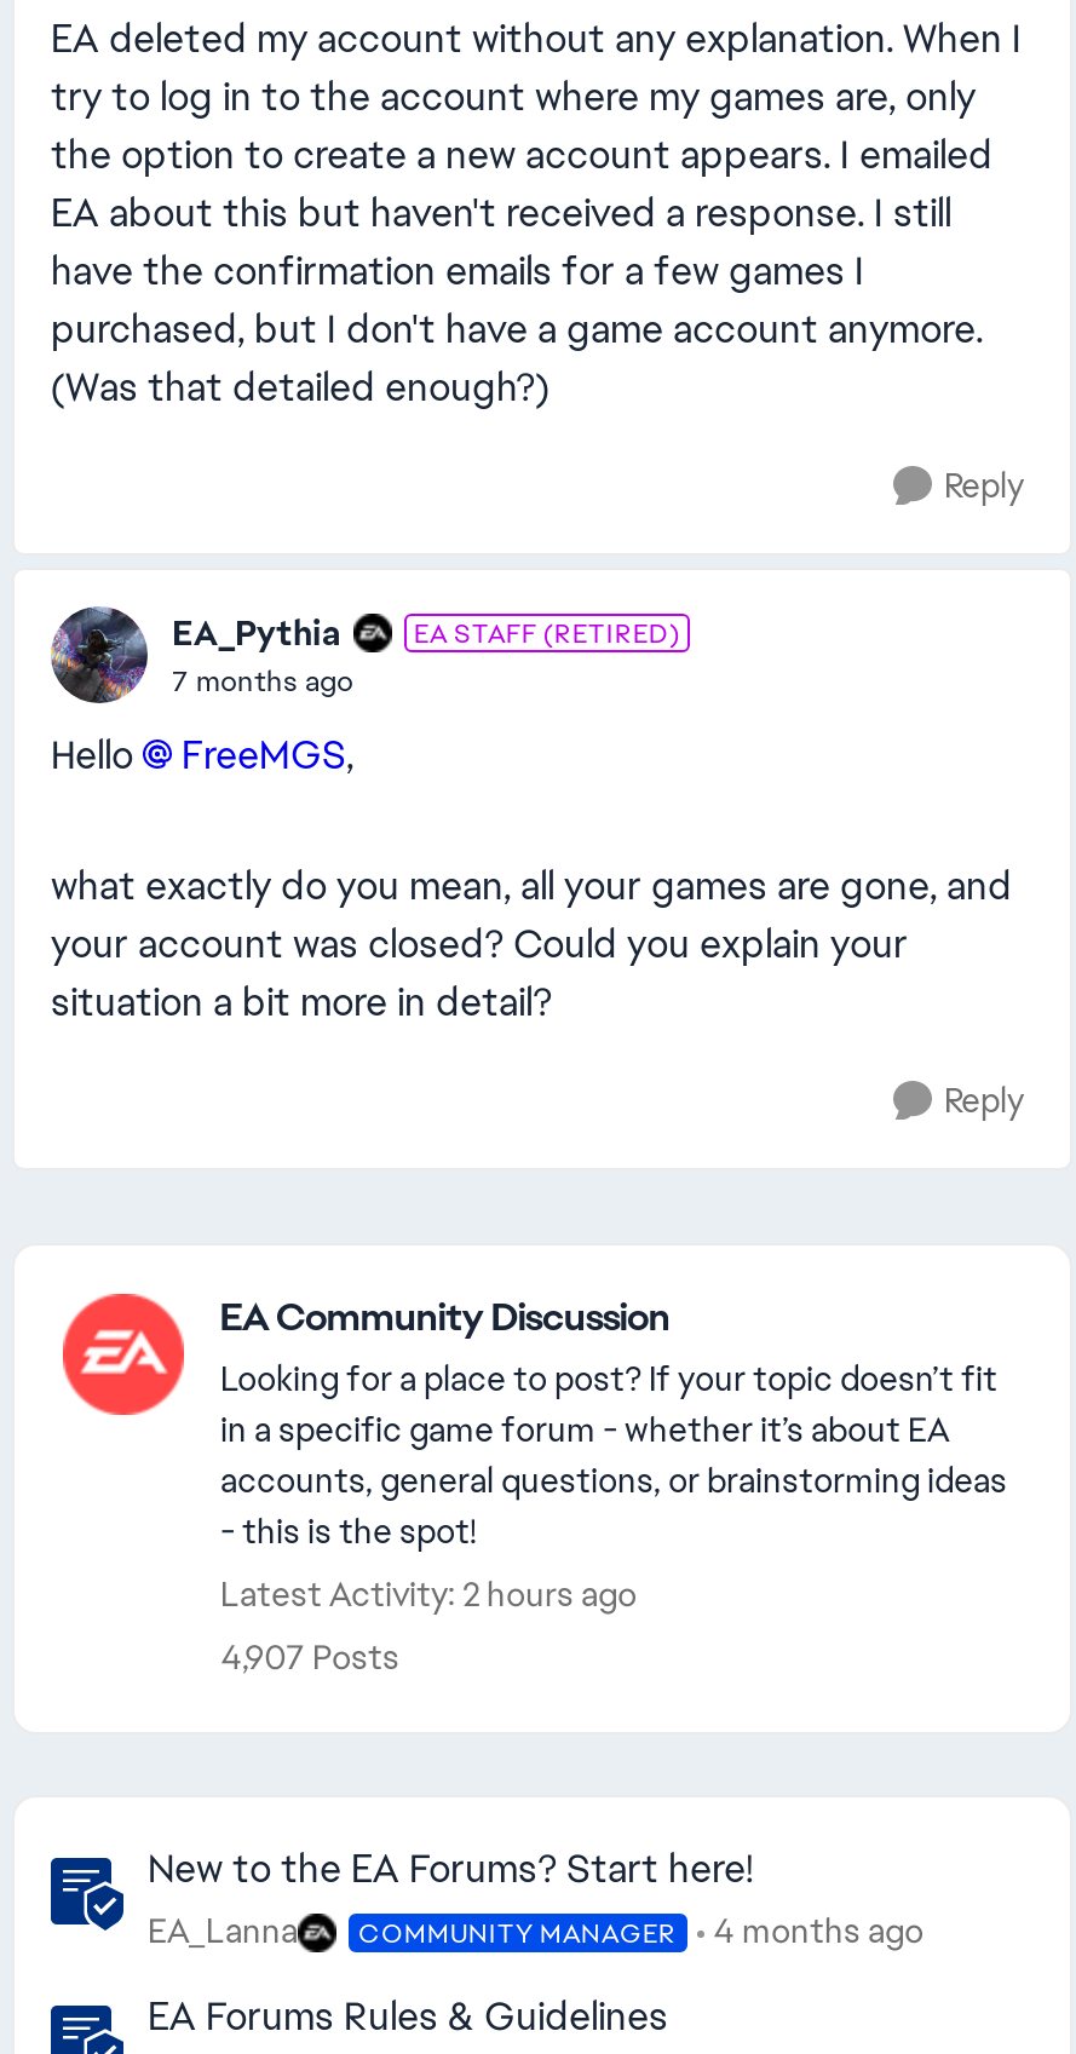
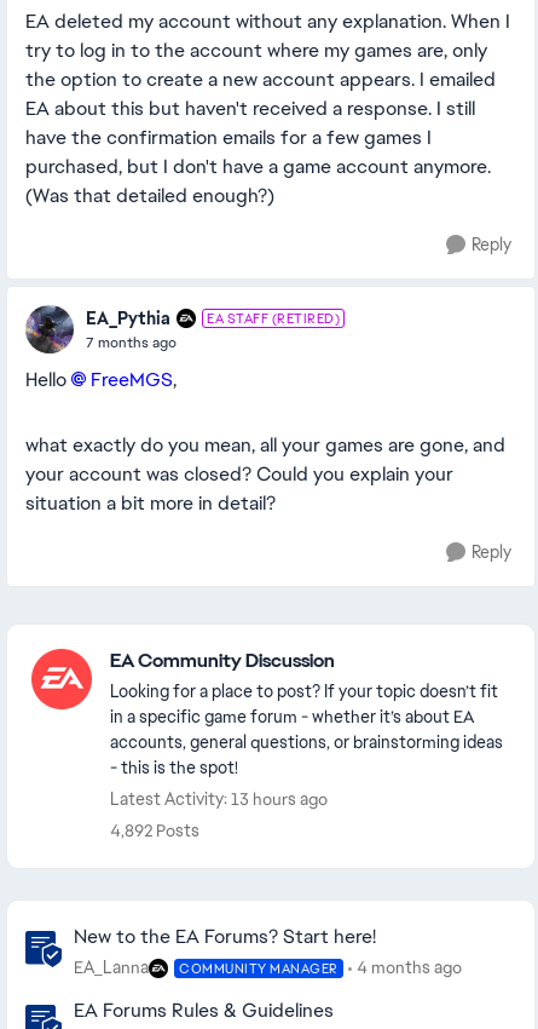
- Latest Activity: 2 hours ago
+ Latest Activity: 13 hours ago

- 4,907 Posts
+ 4,892 Posts
